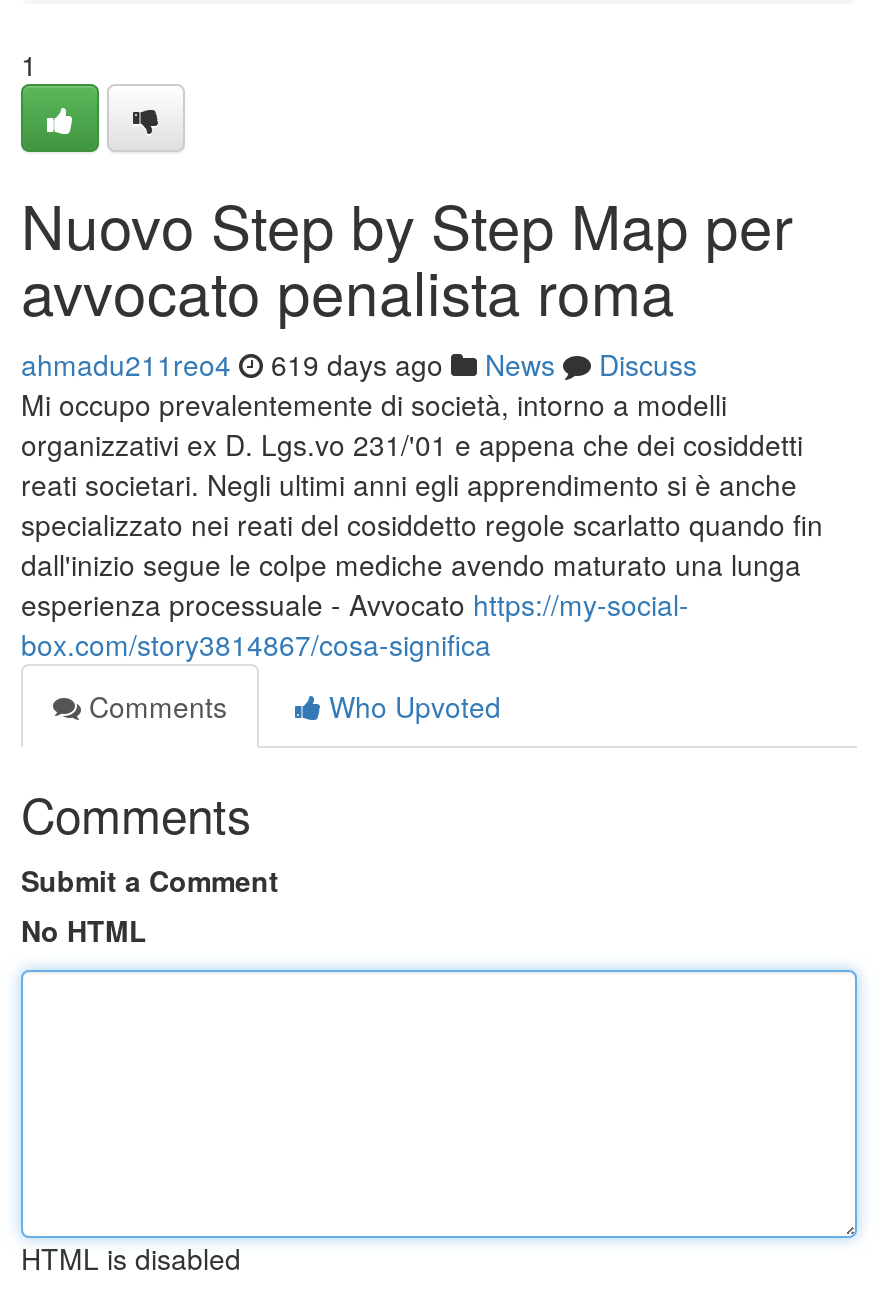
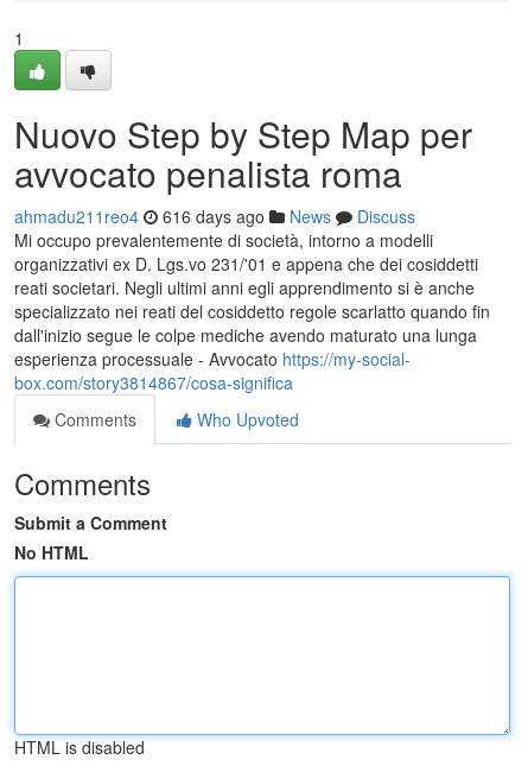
- ahmadu211reo4 619 days ago News Discuss
+ ahmadu211reo4 616 days ago News Discuss
